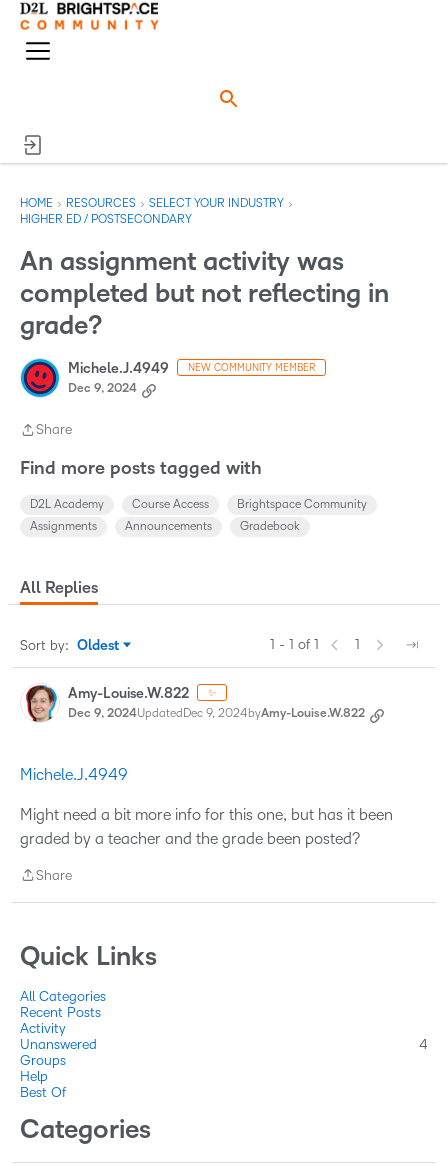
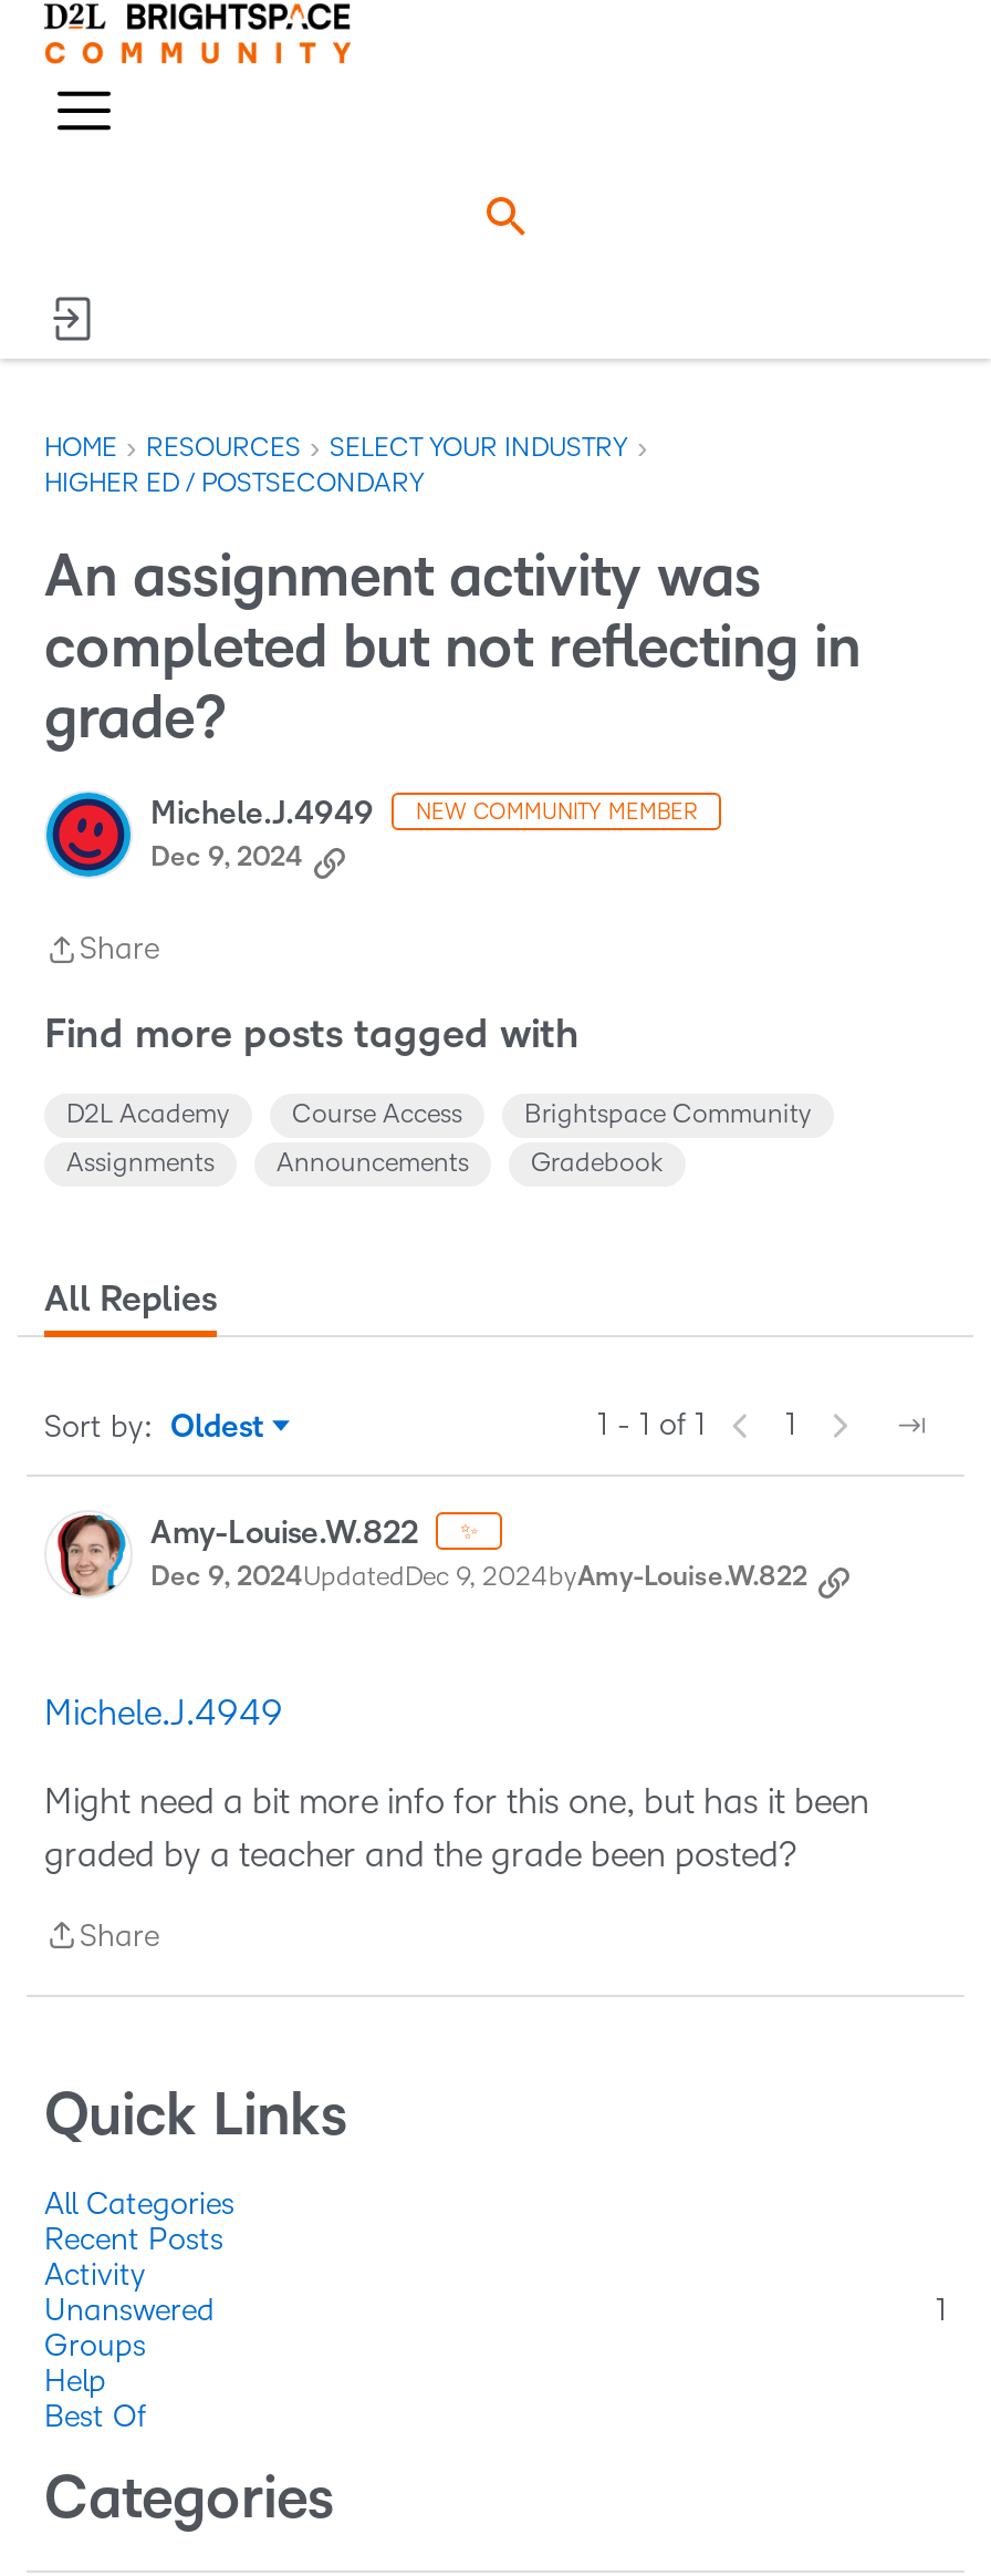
- 4
+ 1
